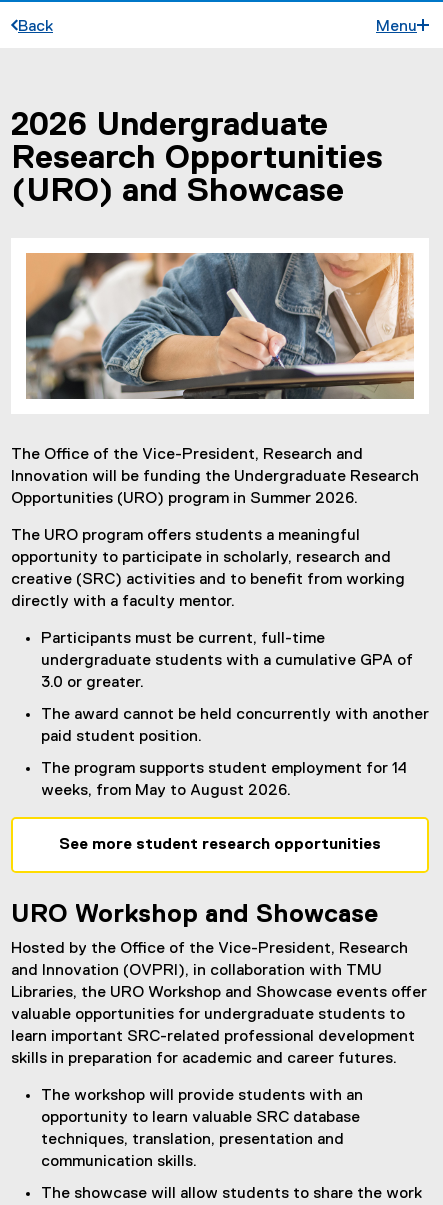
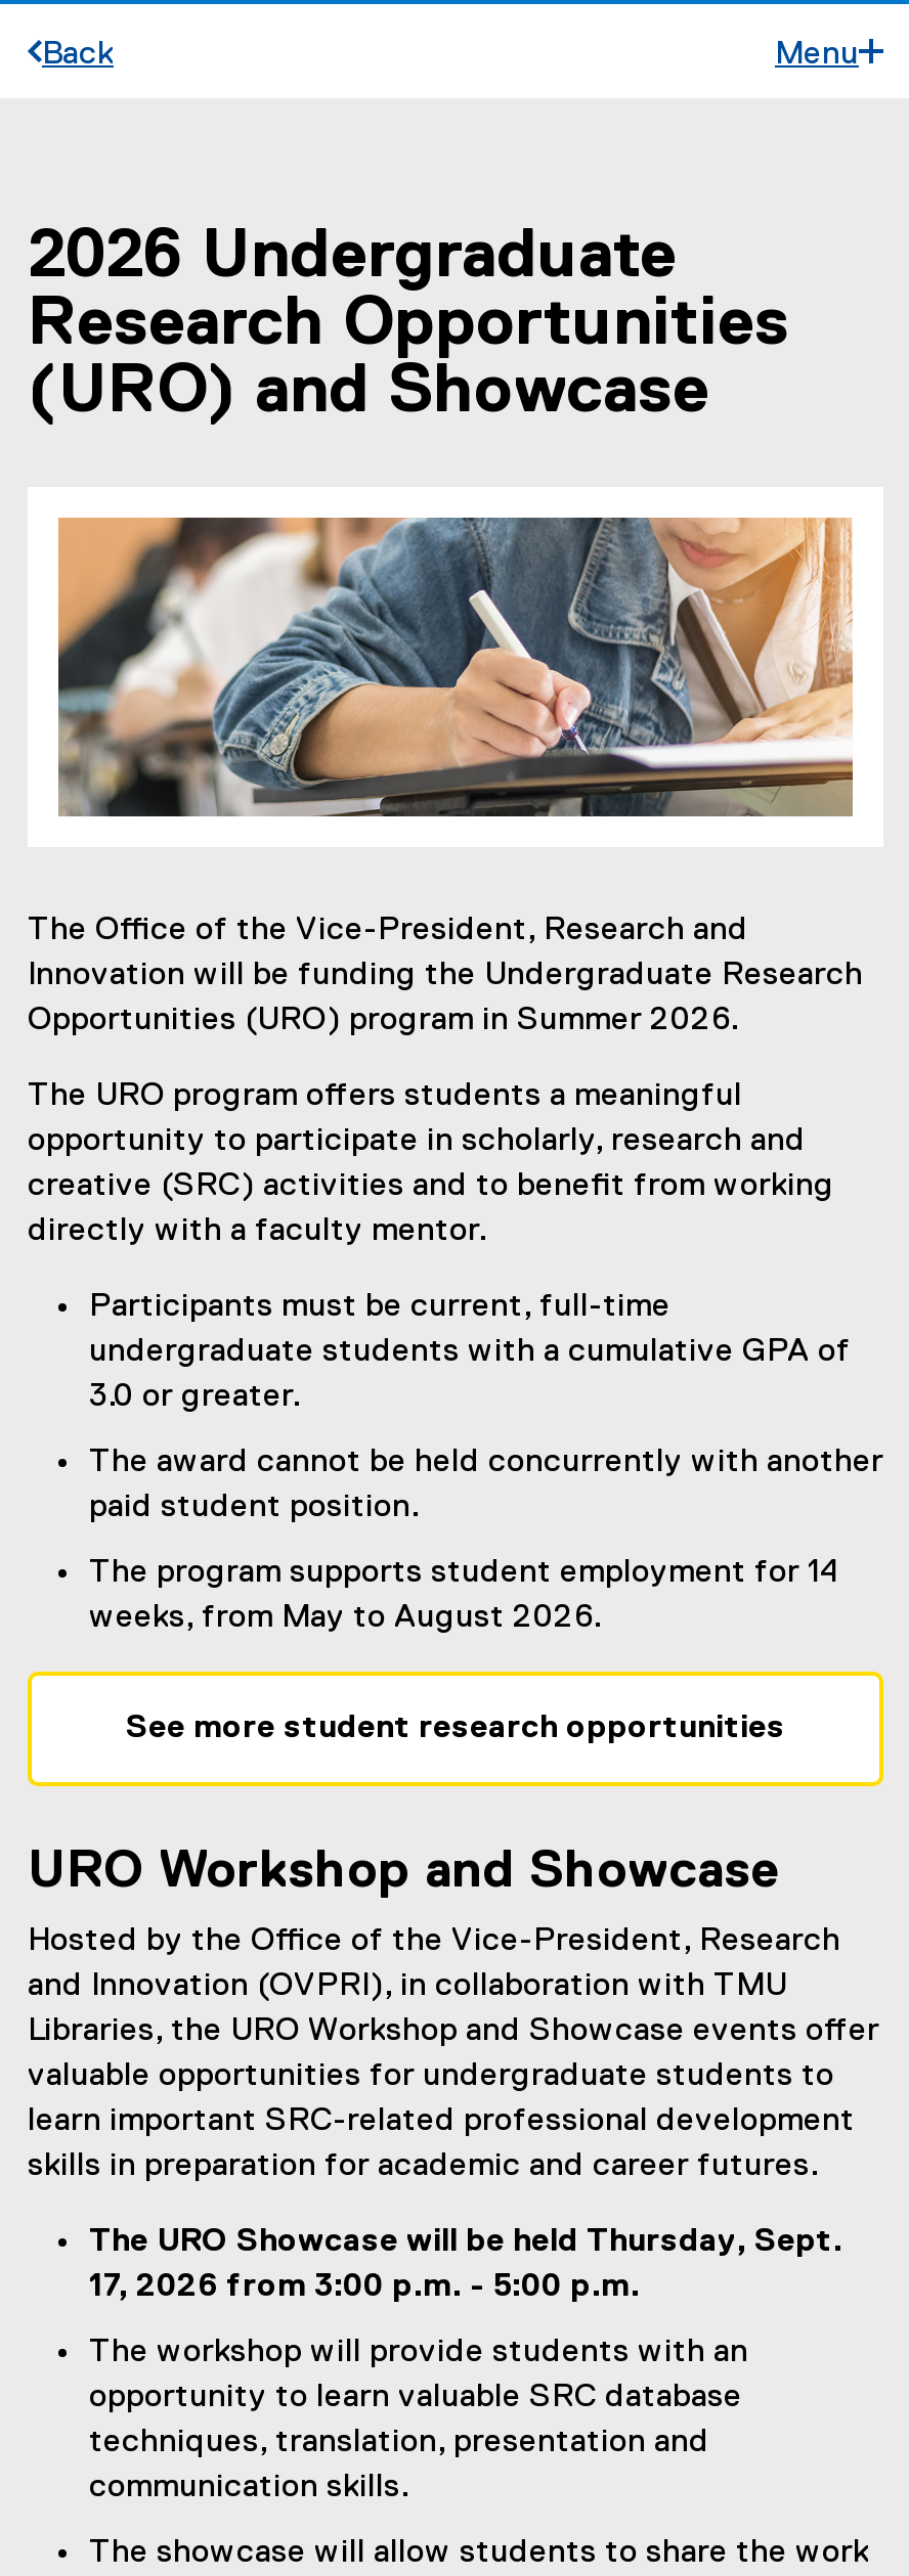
+ The URO Showcase will be held Thursday, Sept.
+ 17, 2026 from 3:00 p.m. - 5:00 p.m.
